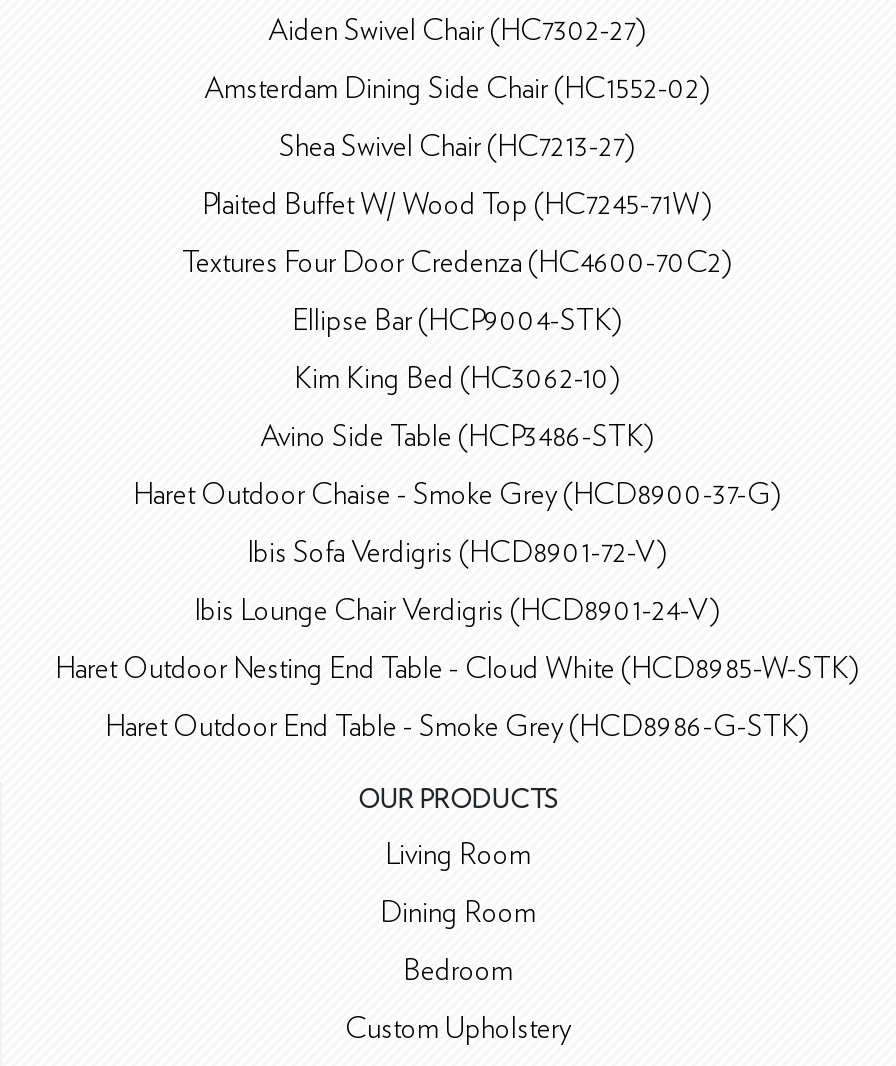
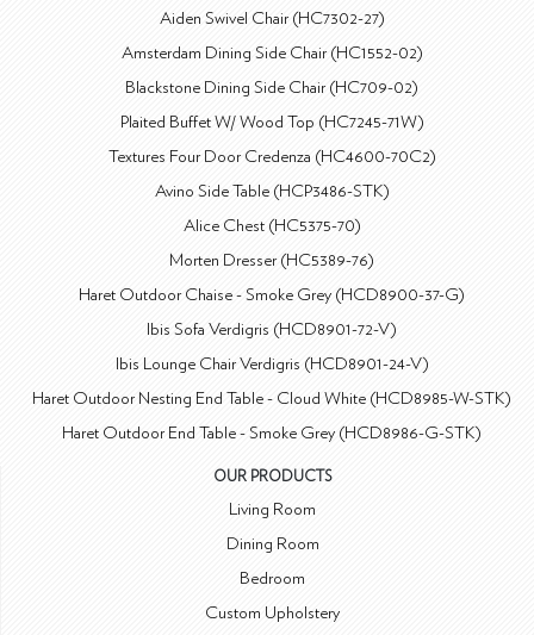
- Shea Swivel Chair (HC7213-27)
+ Blackstone Dining Side Chair (HC709-02)

- Ellipse Bar (HCP9004-STK)
- Kim King Bed (HC3062-10)

moved up: Avino Side Table (HCP3486-STK)

+ Alice Chest (HC5375-70)
+ Morten Dresser (HC5389-76)
